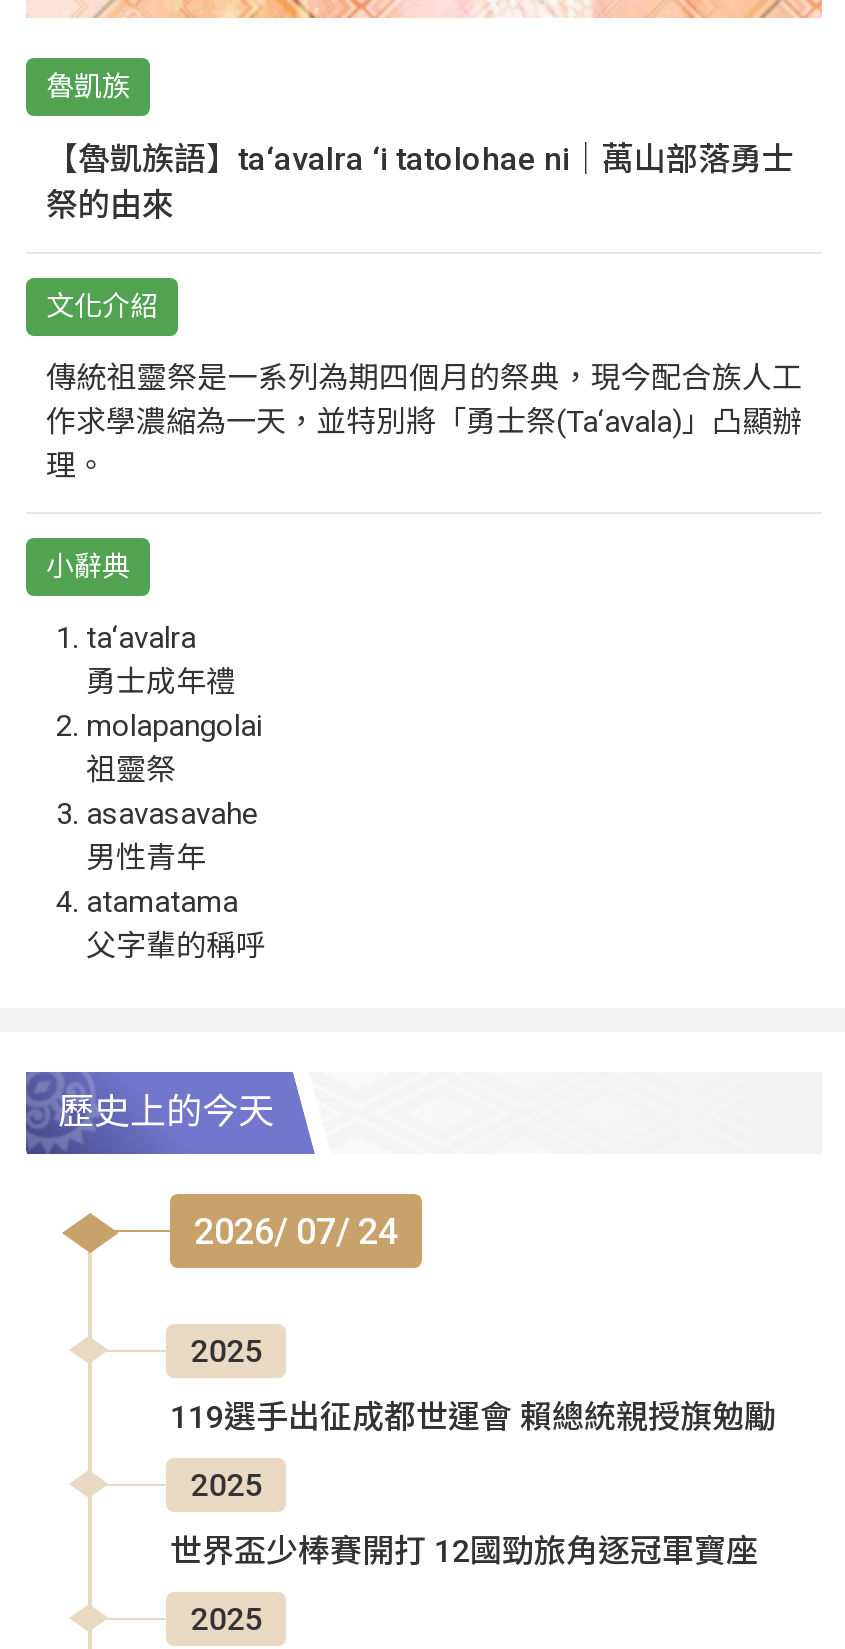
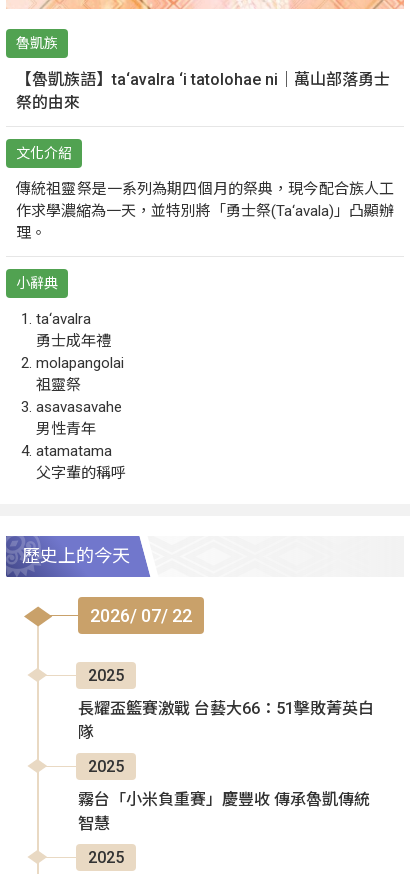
- 2026/ 07/ 24
+ 2026/ 07/ 22

- 119選手出征成都世運會 賴總統親授旗勉勵
+ 長耀盃籃賽激戰 台藝大66：51擊敗菁英白
+ 隊

- 世界盃少棒賽開打 12國勁旅角逐冠軍寶座
+ 霧台「小米負重賽」慶豐收 傳承魯凱傳統
+ 智慧
